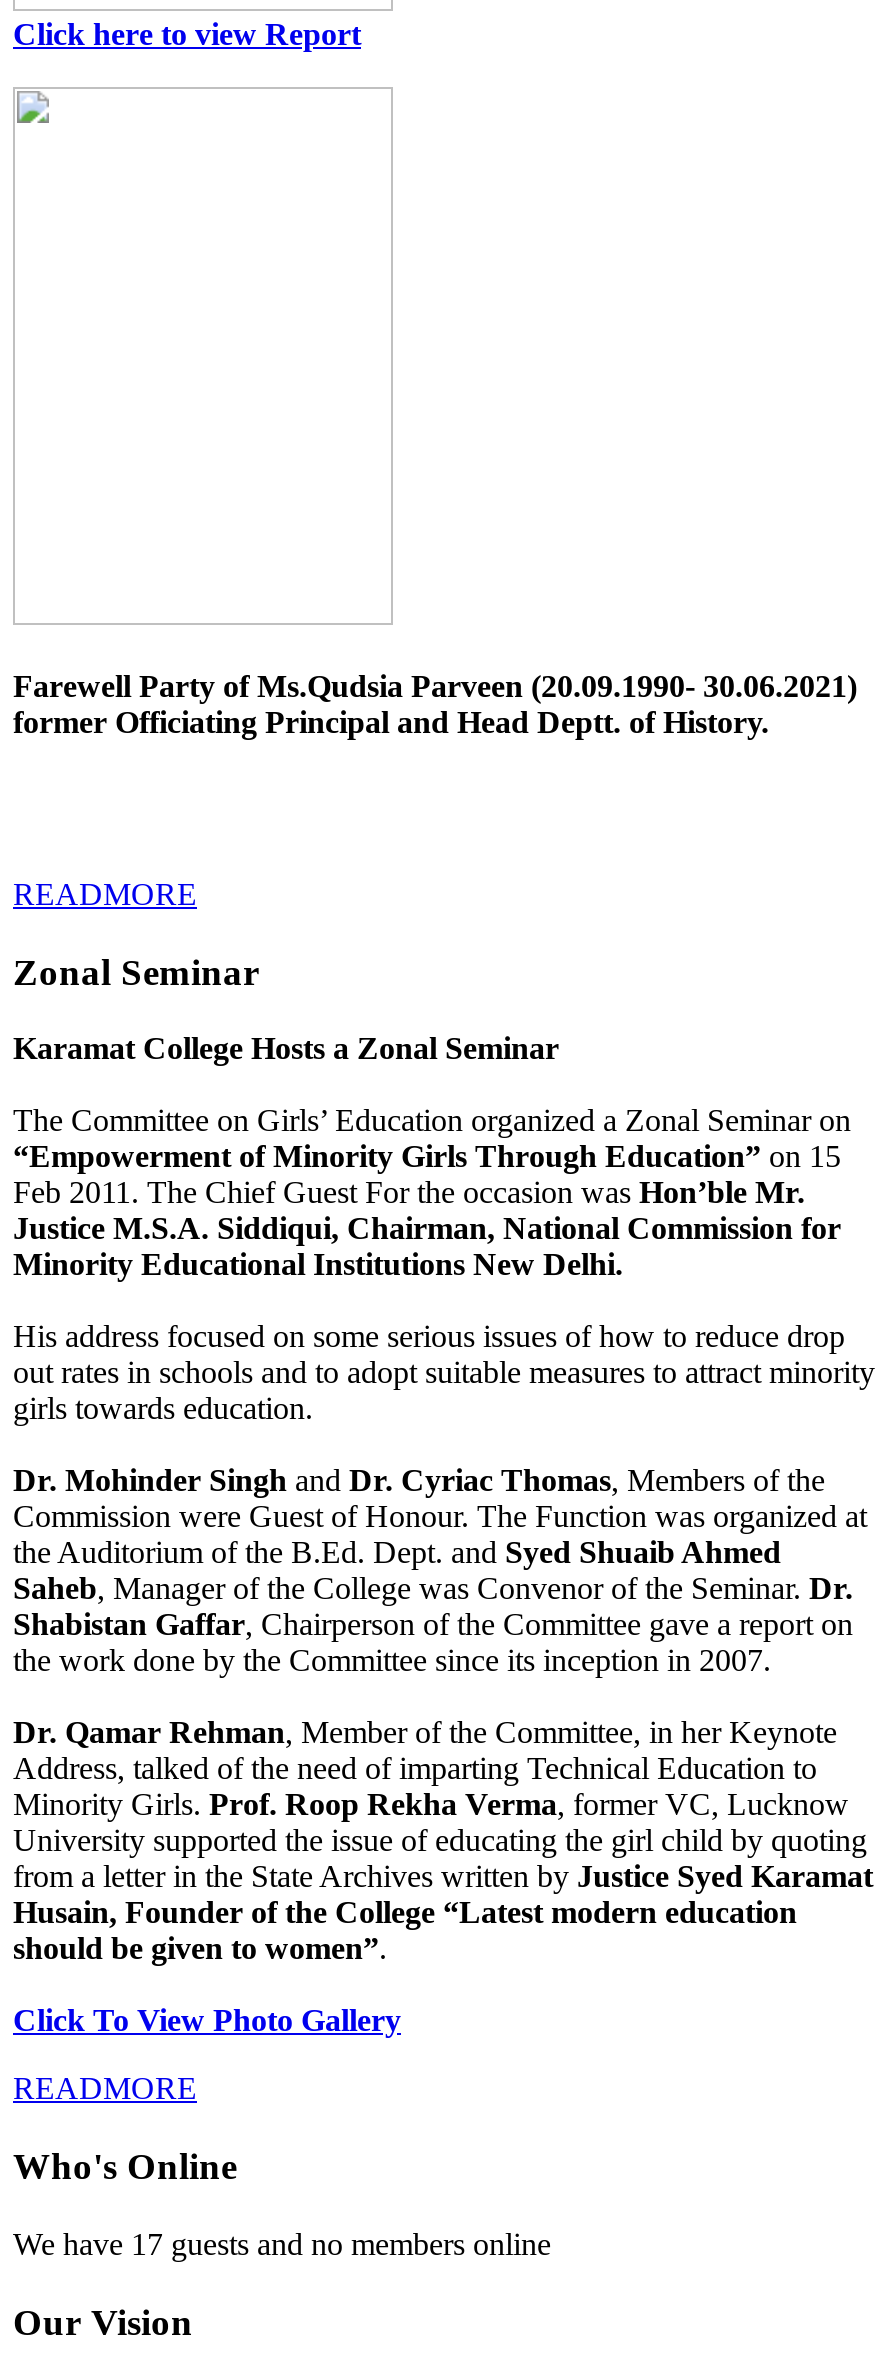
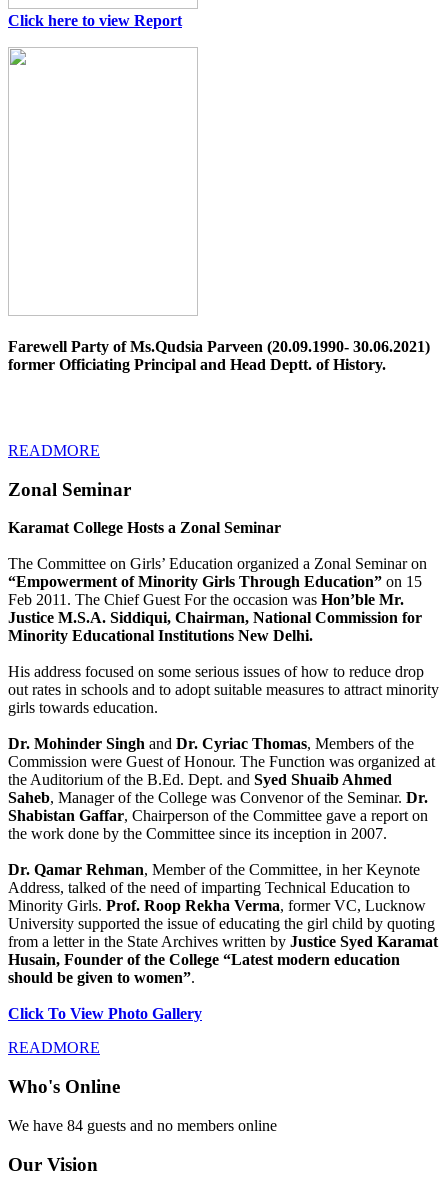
- We have 17 guests and no members online
+ We have 84 guests and no members online
